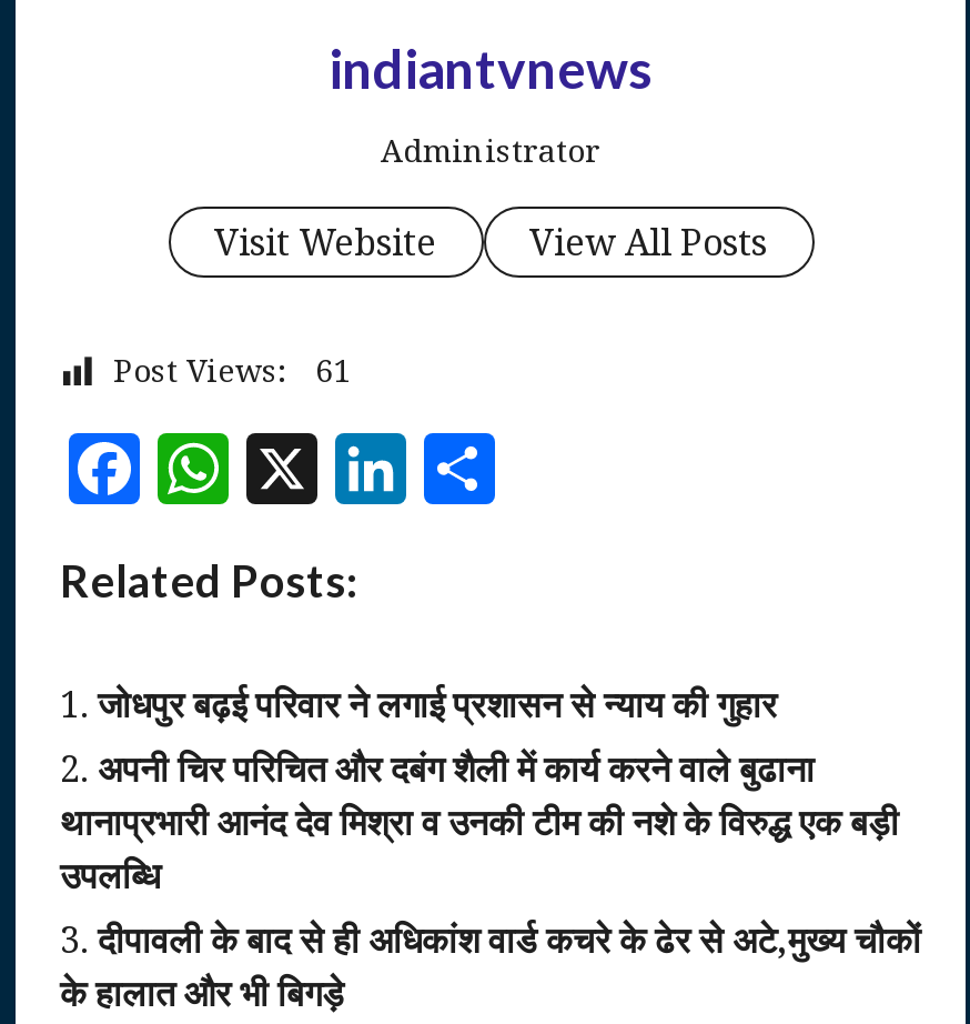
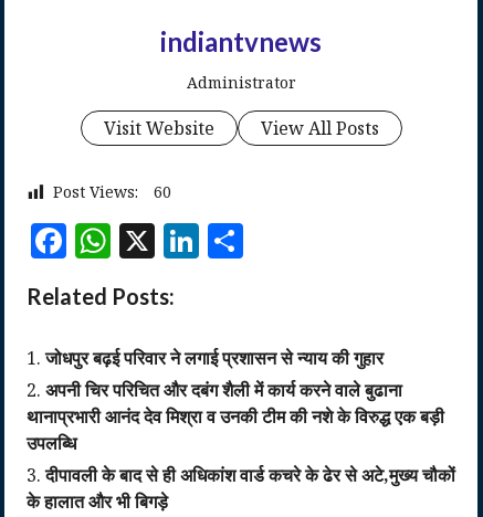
- Post Views: 61
+ Post Views: 60
